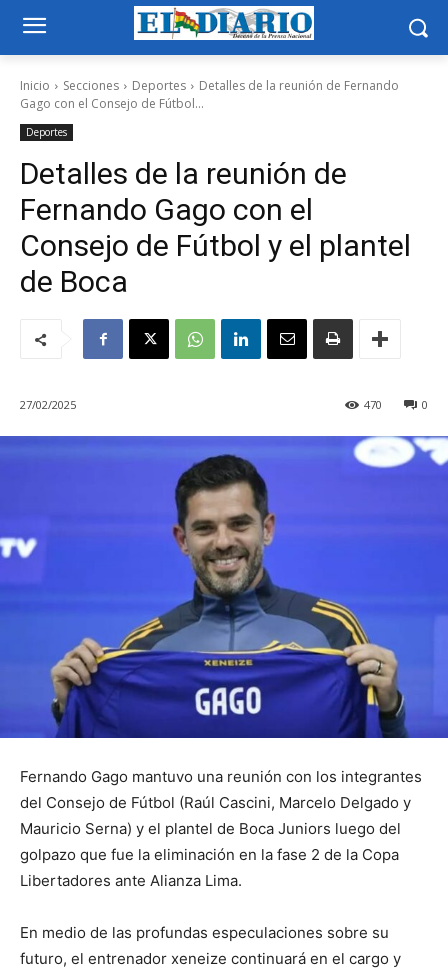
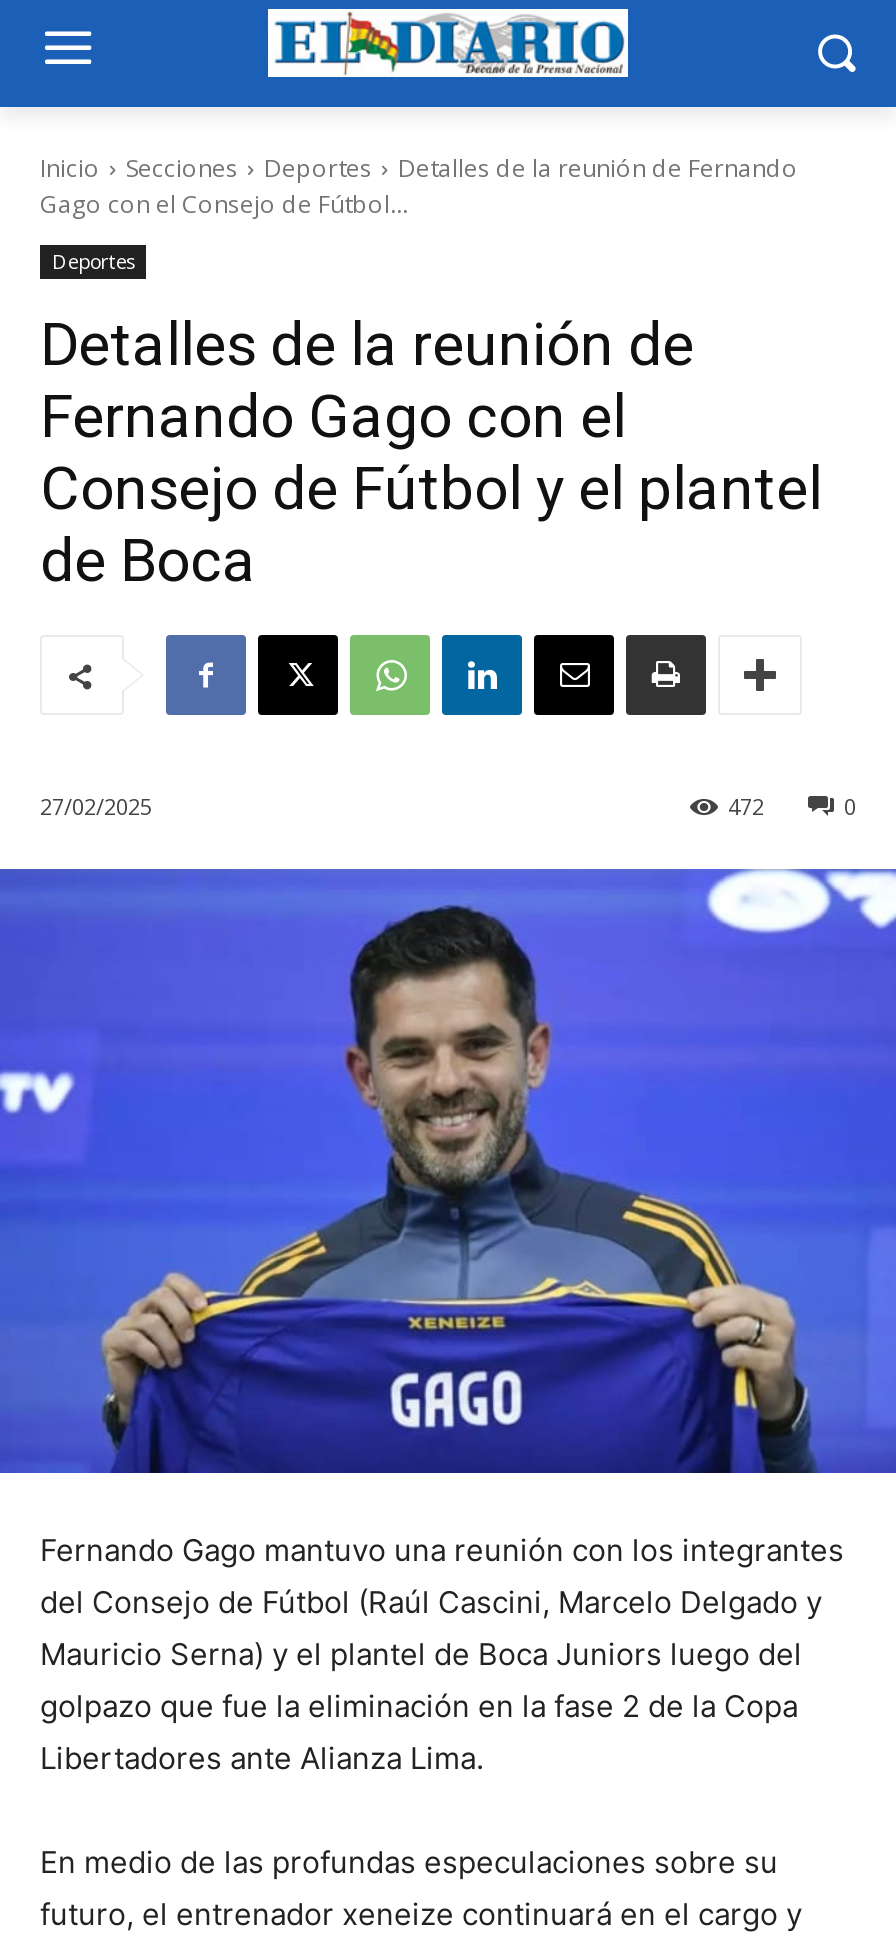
- 470
+ 472
